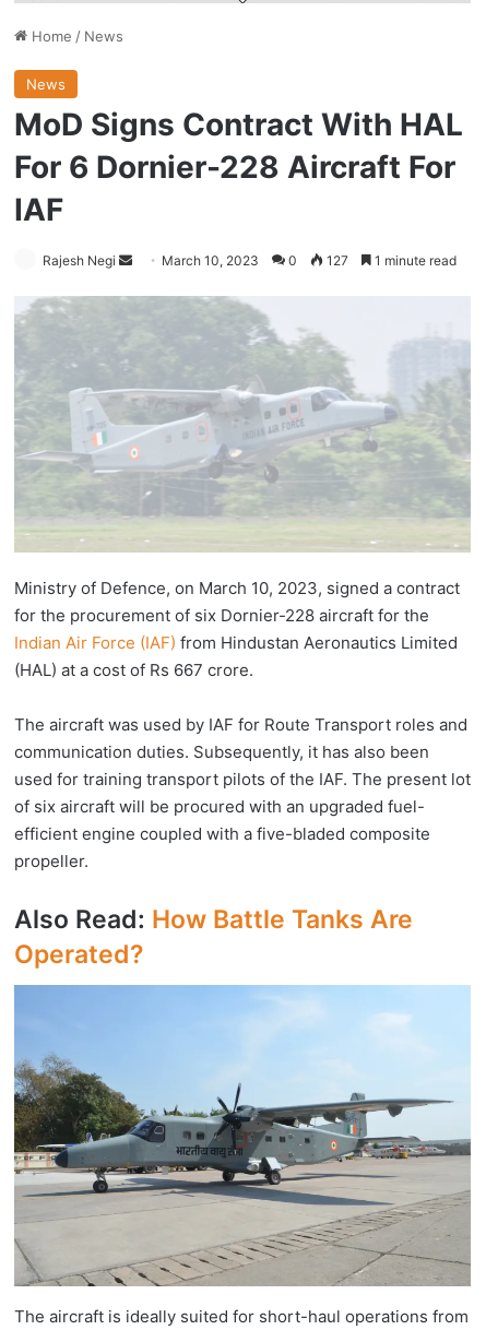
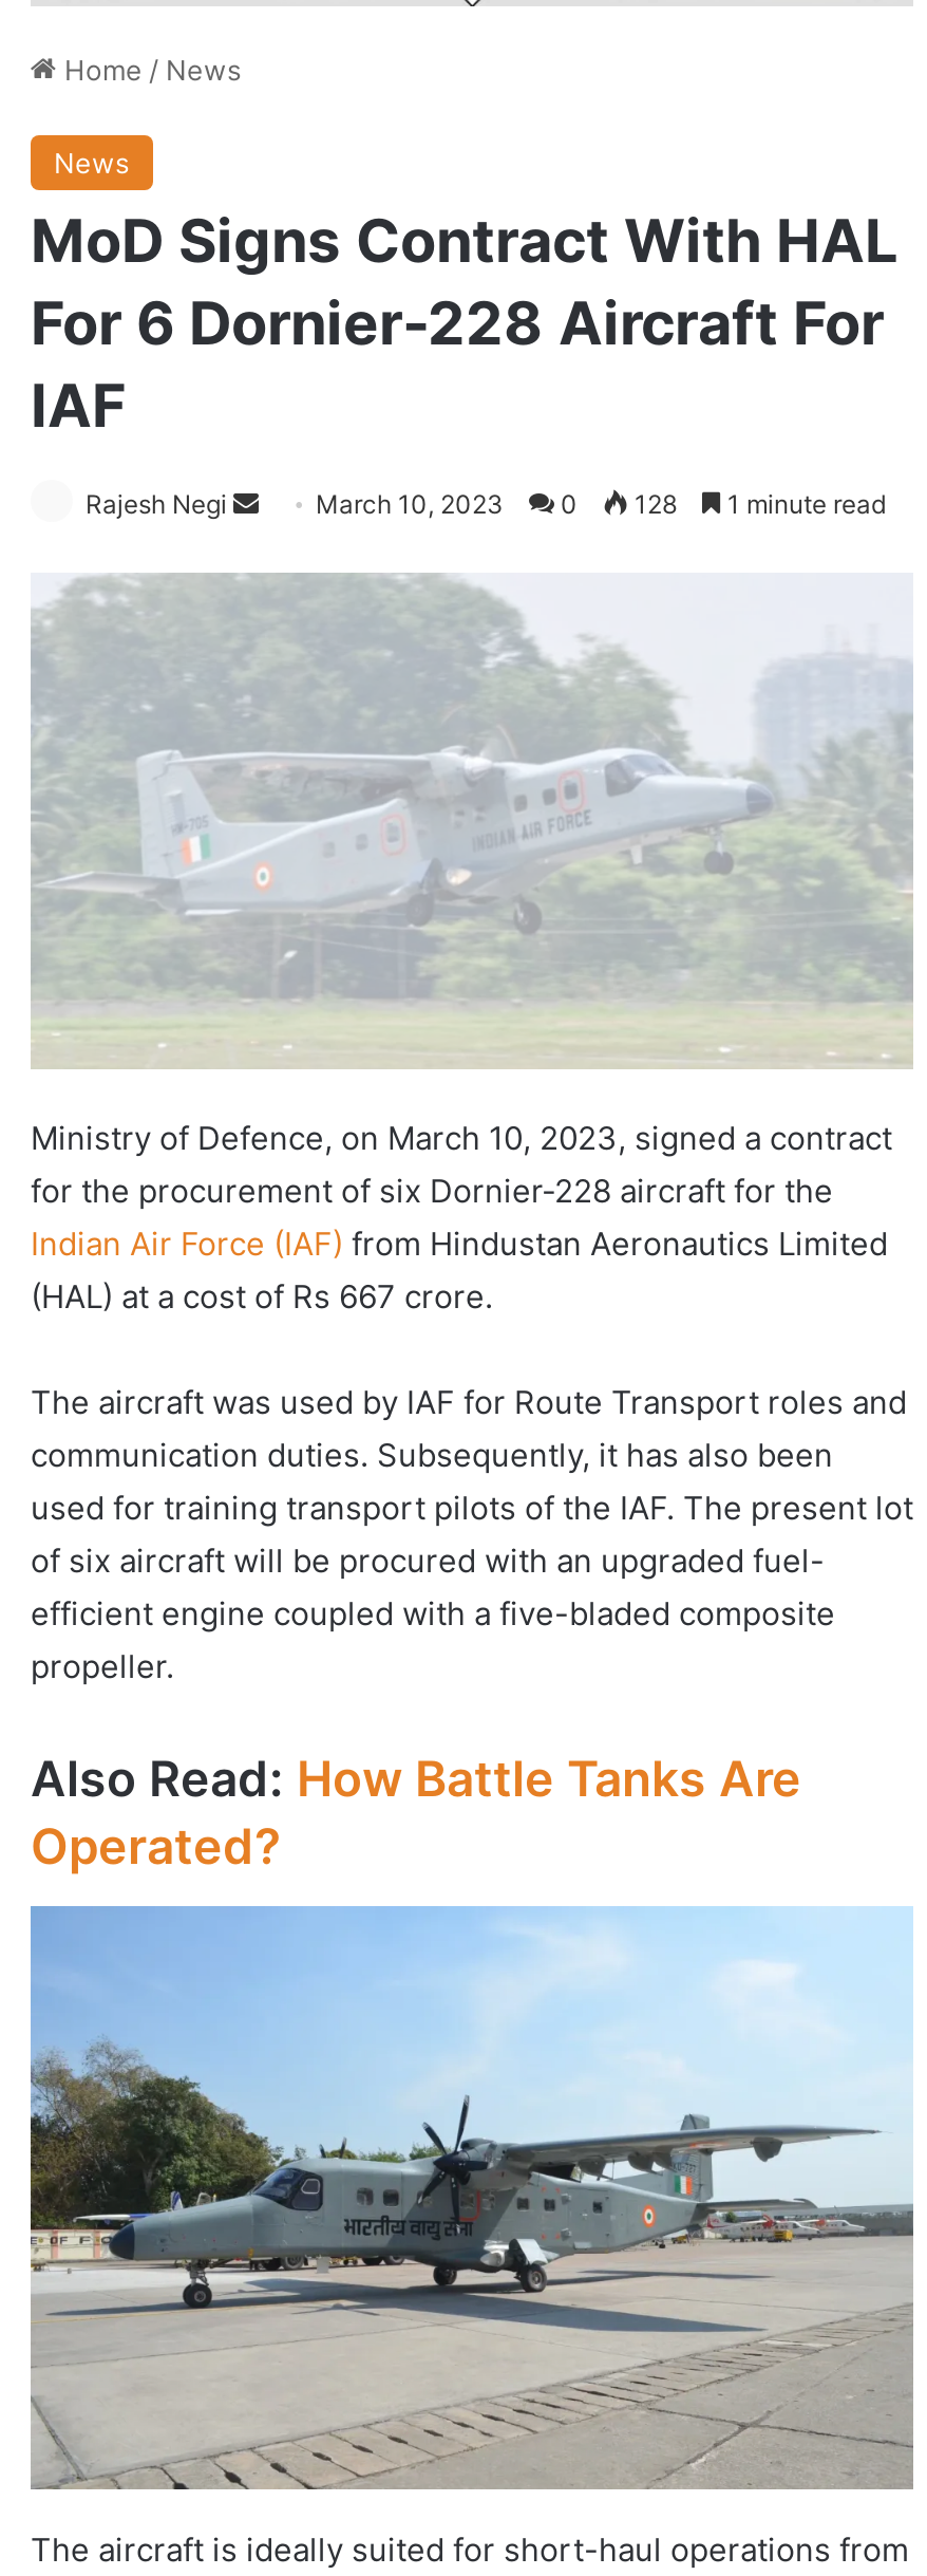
- 127
+ 128
